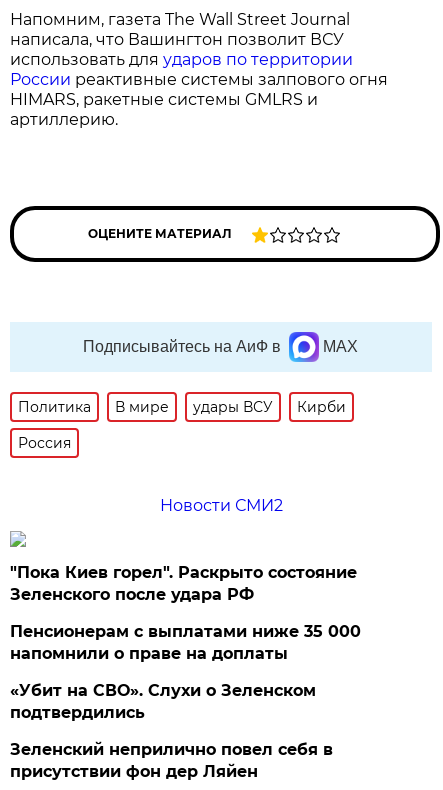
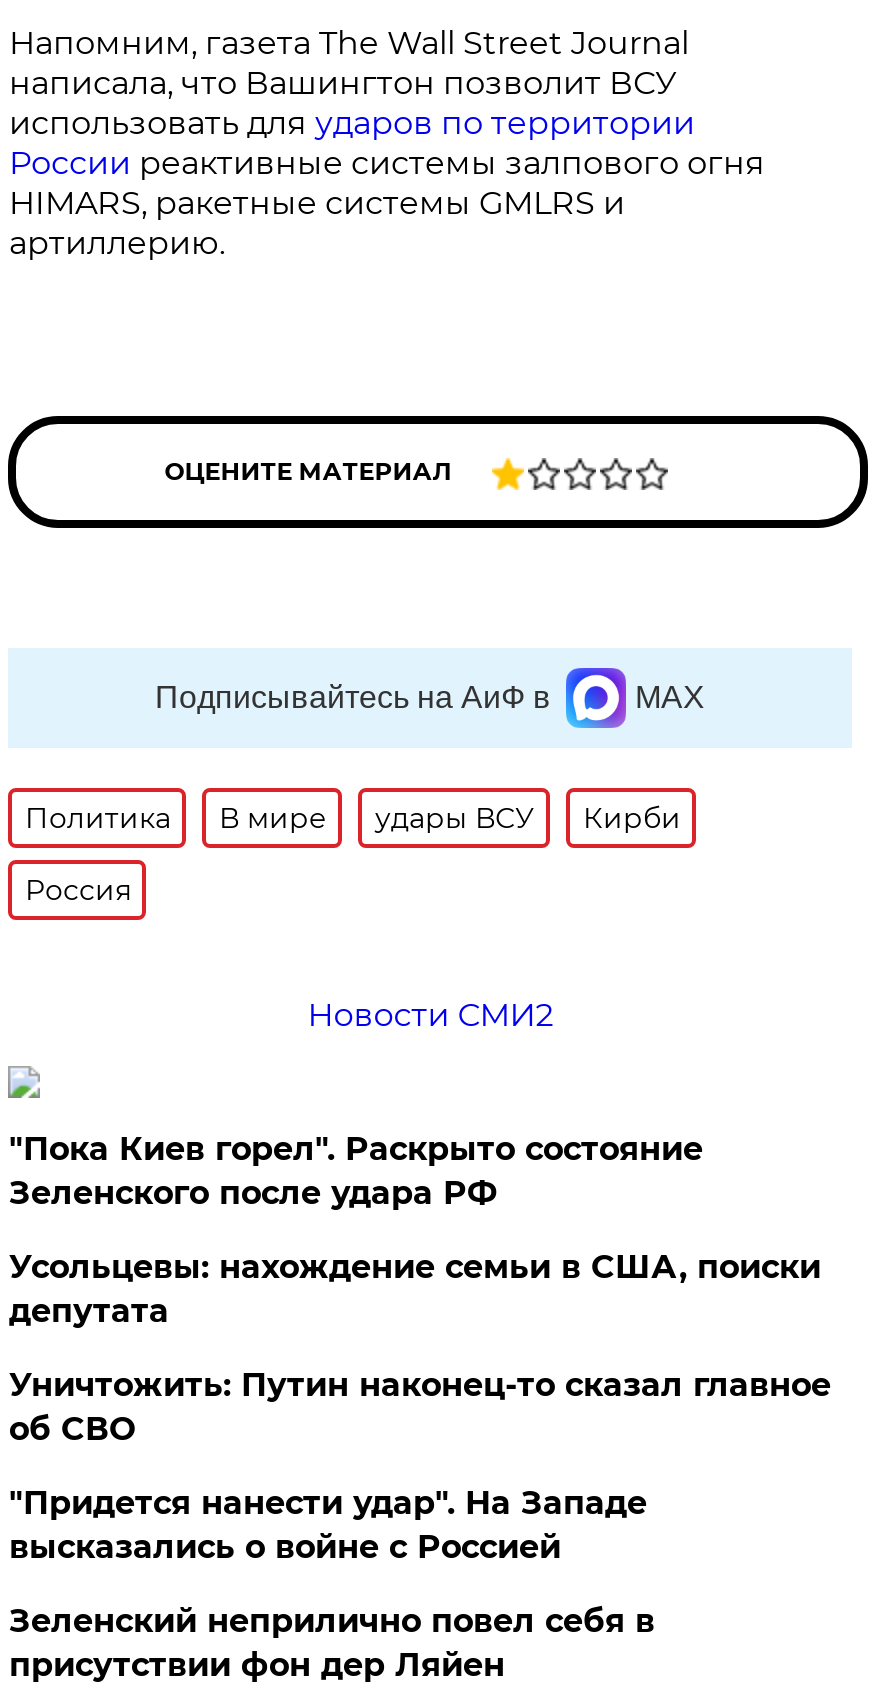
- Пенсионерам с выплатами ниже 35 000
- напомнили о праве на доплаты
- «Убит на СВО». Слухи о Зеленском
- подтвердились
+ Усольцевы: нахождение семьи в США, поиски
+ депутата
+ Уничтожить: Путин наконец-то сказал главное
+ об СВО
+ "Придется нанести удар". На Западе
+ высказались о войне с Россией
